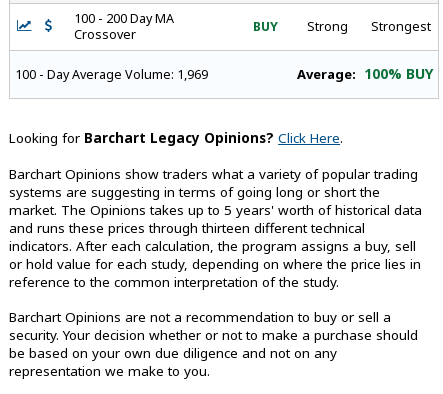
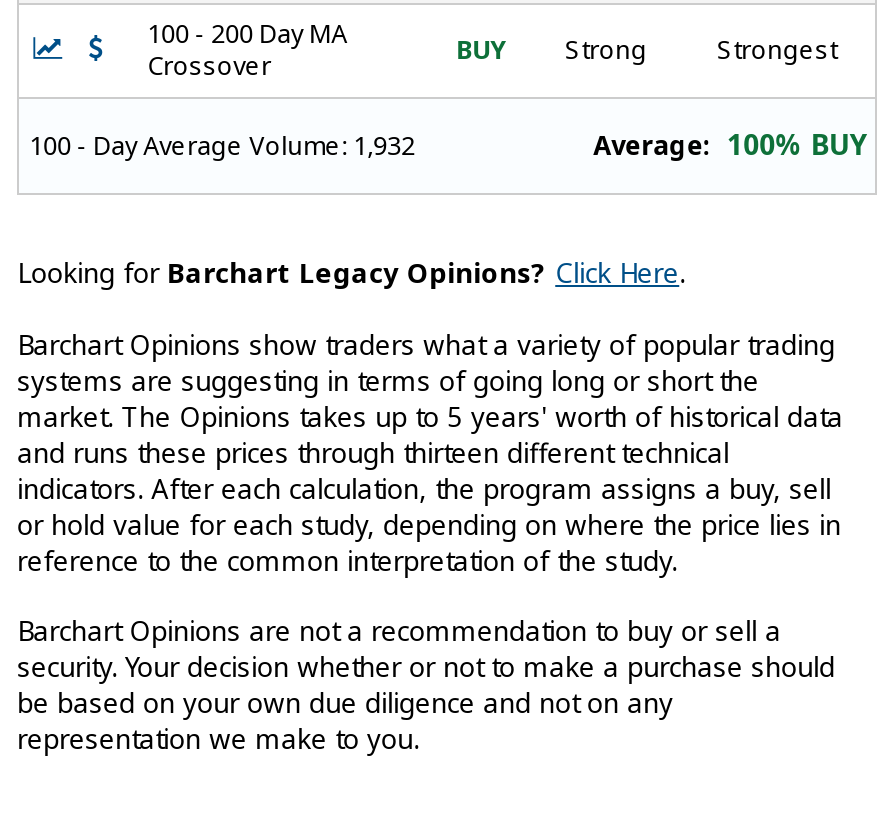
- 100 - Day Average Volume: 1,969
+ 100 - Day Average Volume: 1,932
